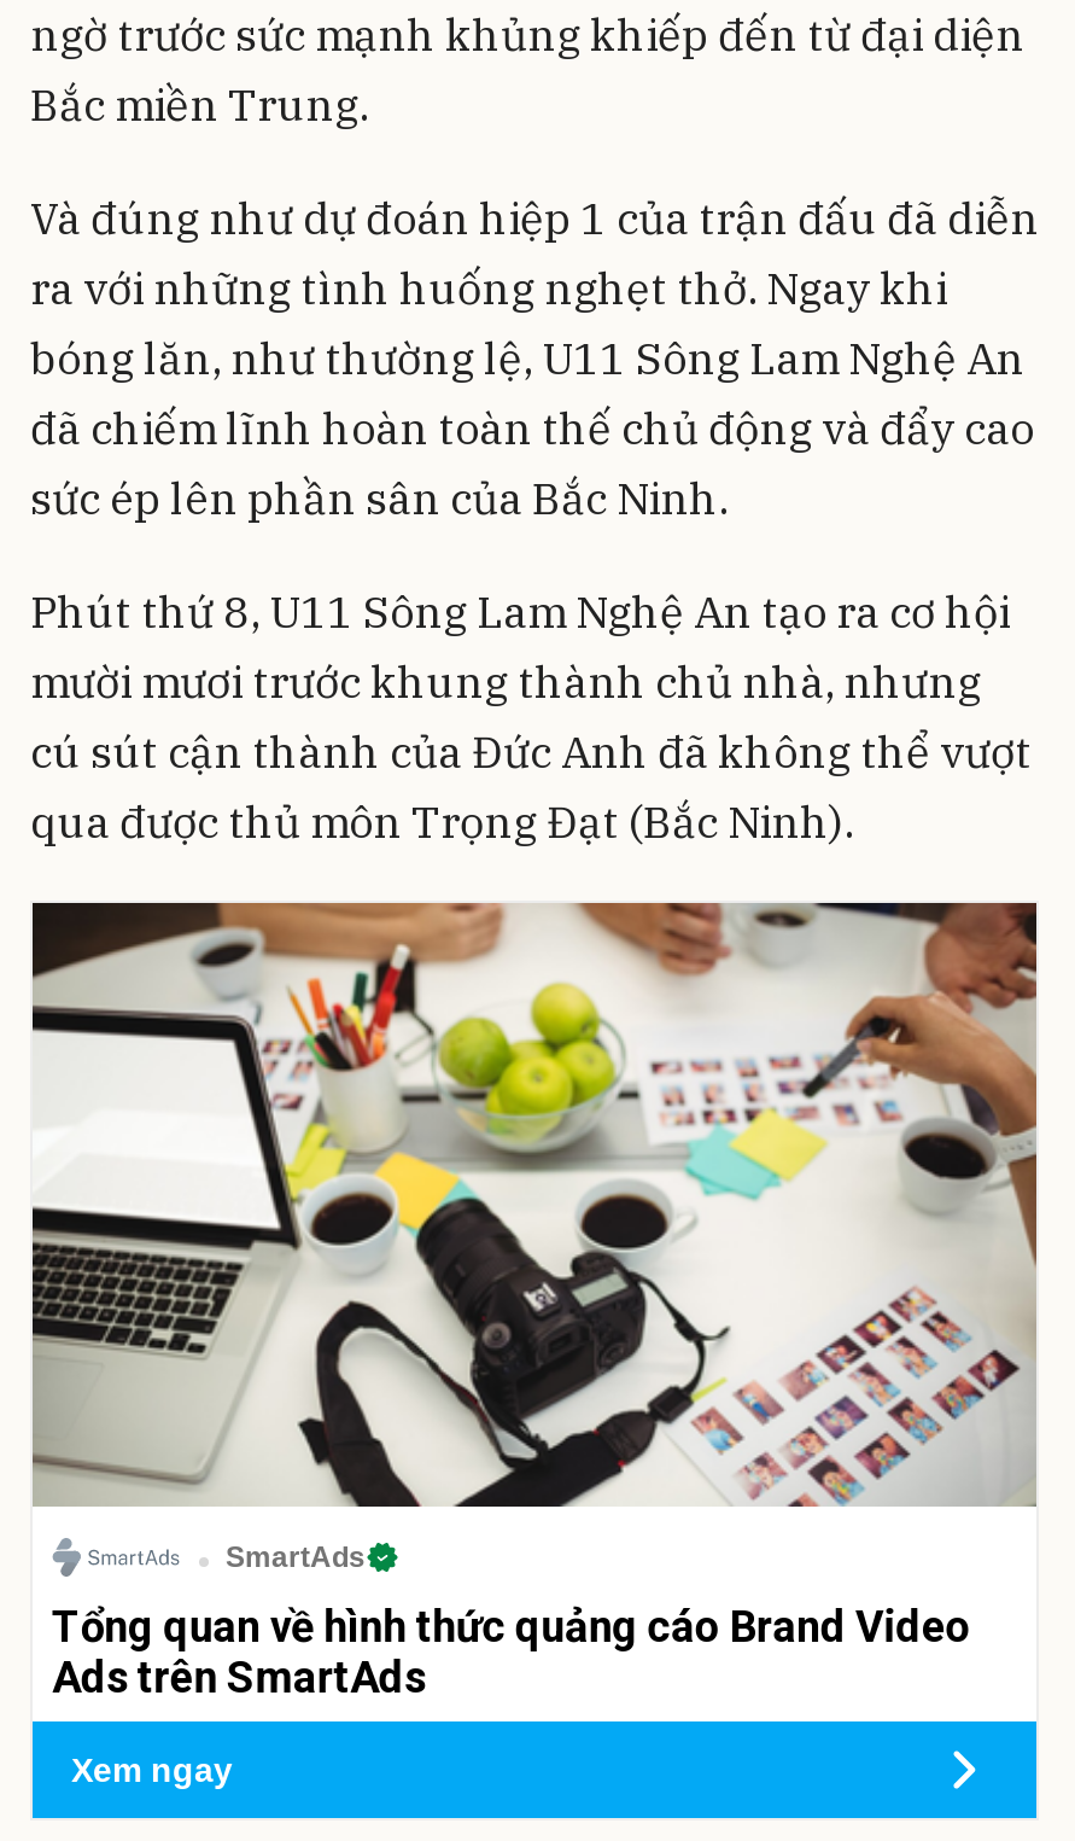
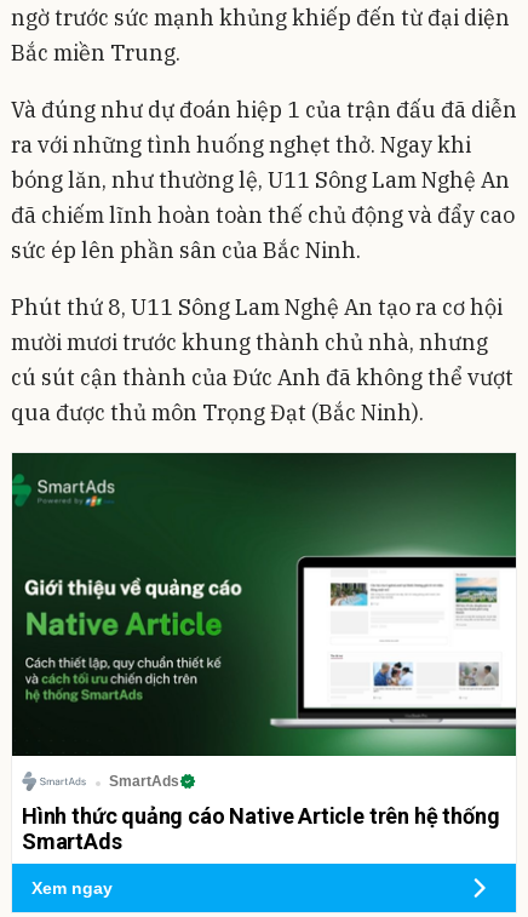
- [image]
- Tổng quan về hình thức quảng cáo Brand Video
- Ads trên SmartAds
+ [image]
+ Hình thức quảng cáo Native Article trên hệ thống
+ SmartAds
